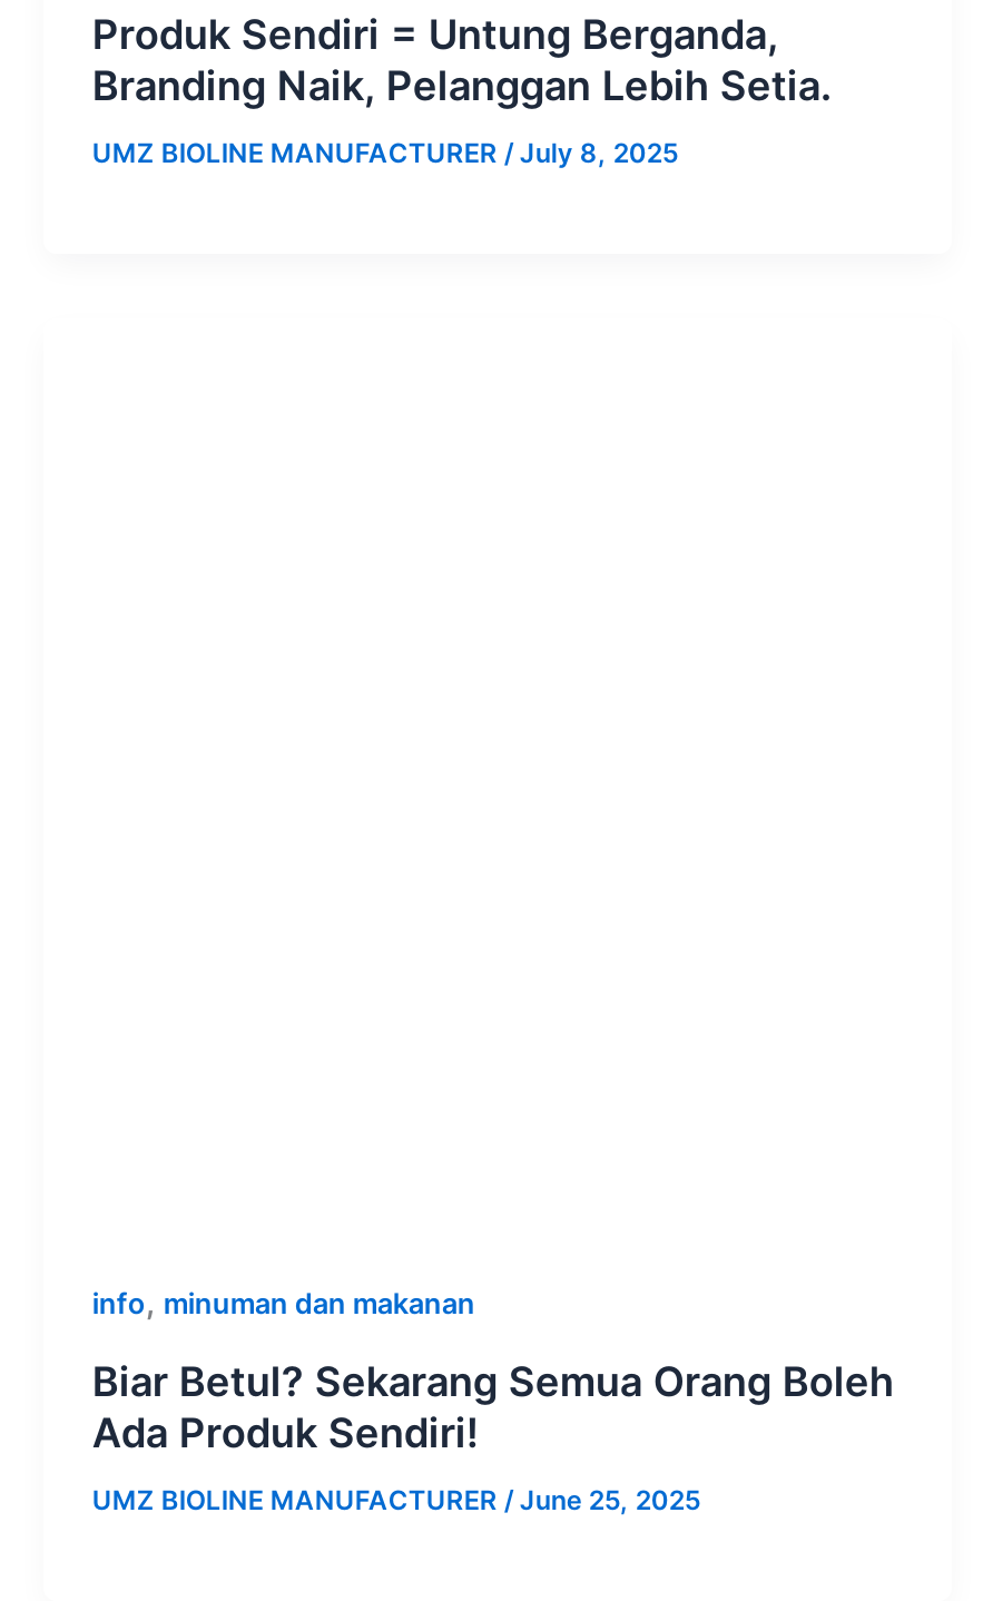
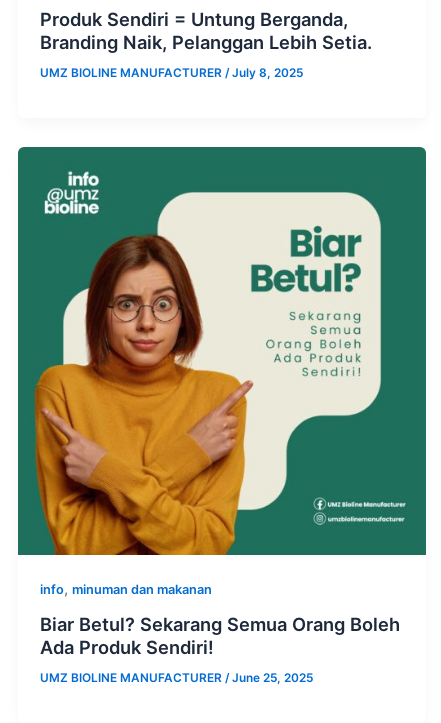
+ [image]
